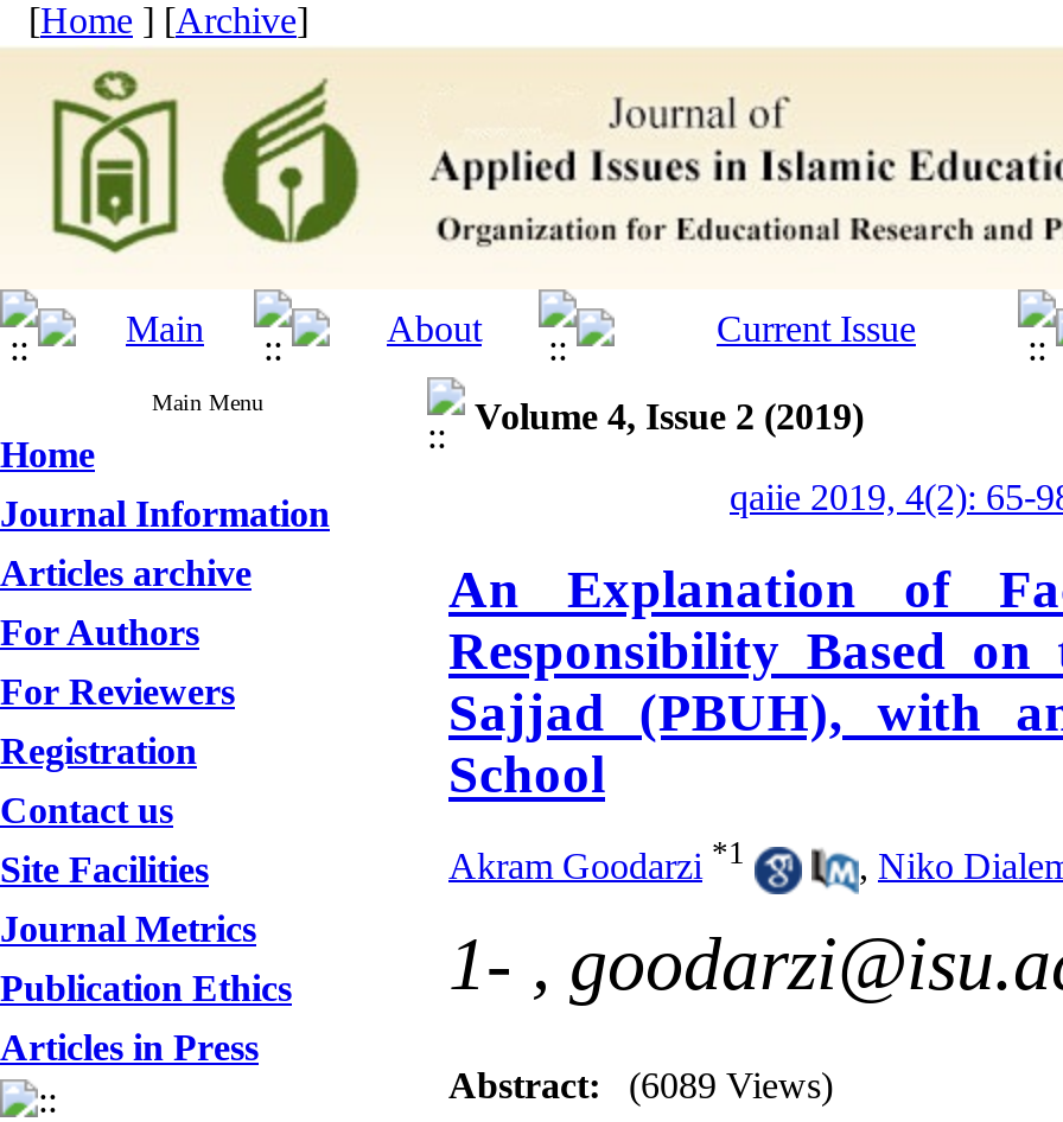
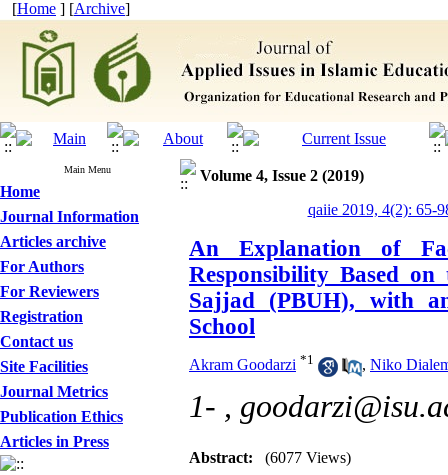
- Abstract: (6089 Views)
+ Abstract: (6077 Views)
